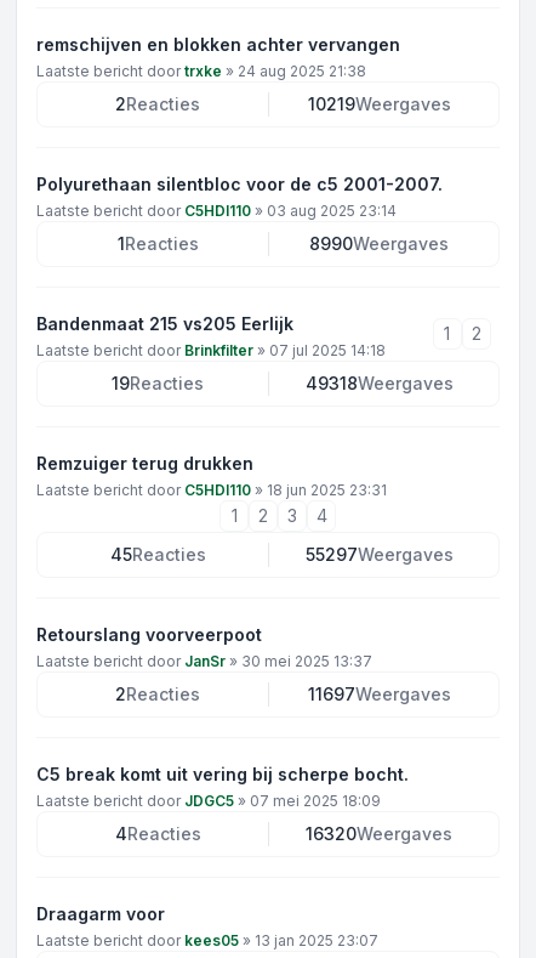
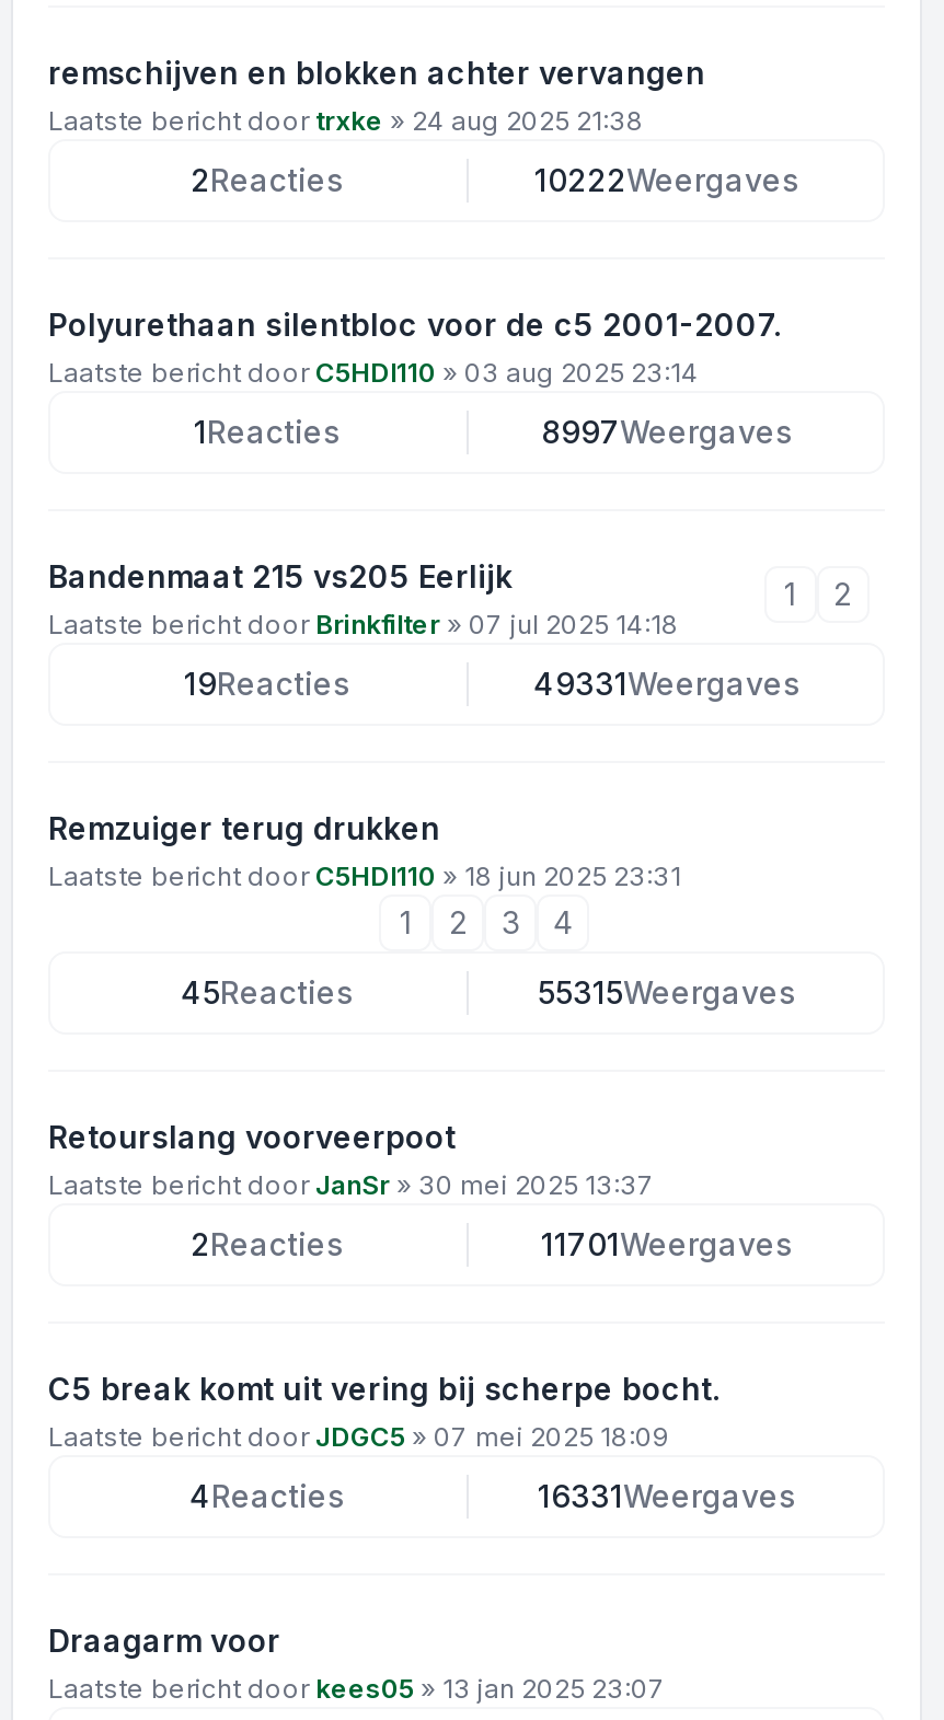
- 10219Weergaves
+ 10222Weergaves

- 8990Weergaves
+ 8997Weergaves

- 49318Weergaves
+ 49331Weergaves

- 55297Weergaves
+ 55315Weergaves

- 11697Weergaves
+ 11701Weergaves

- 16320Weergaves
+ 16331Weergaves
